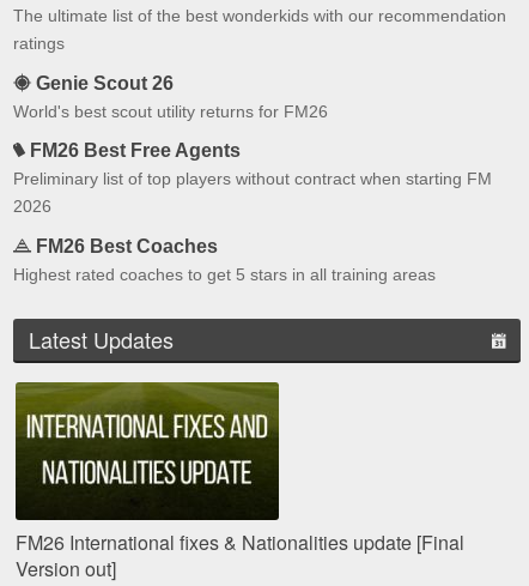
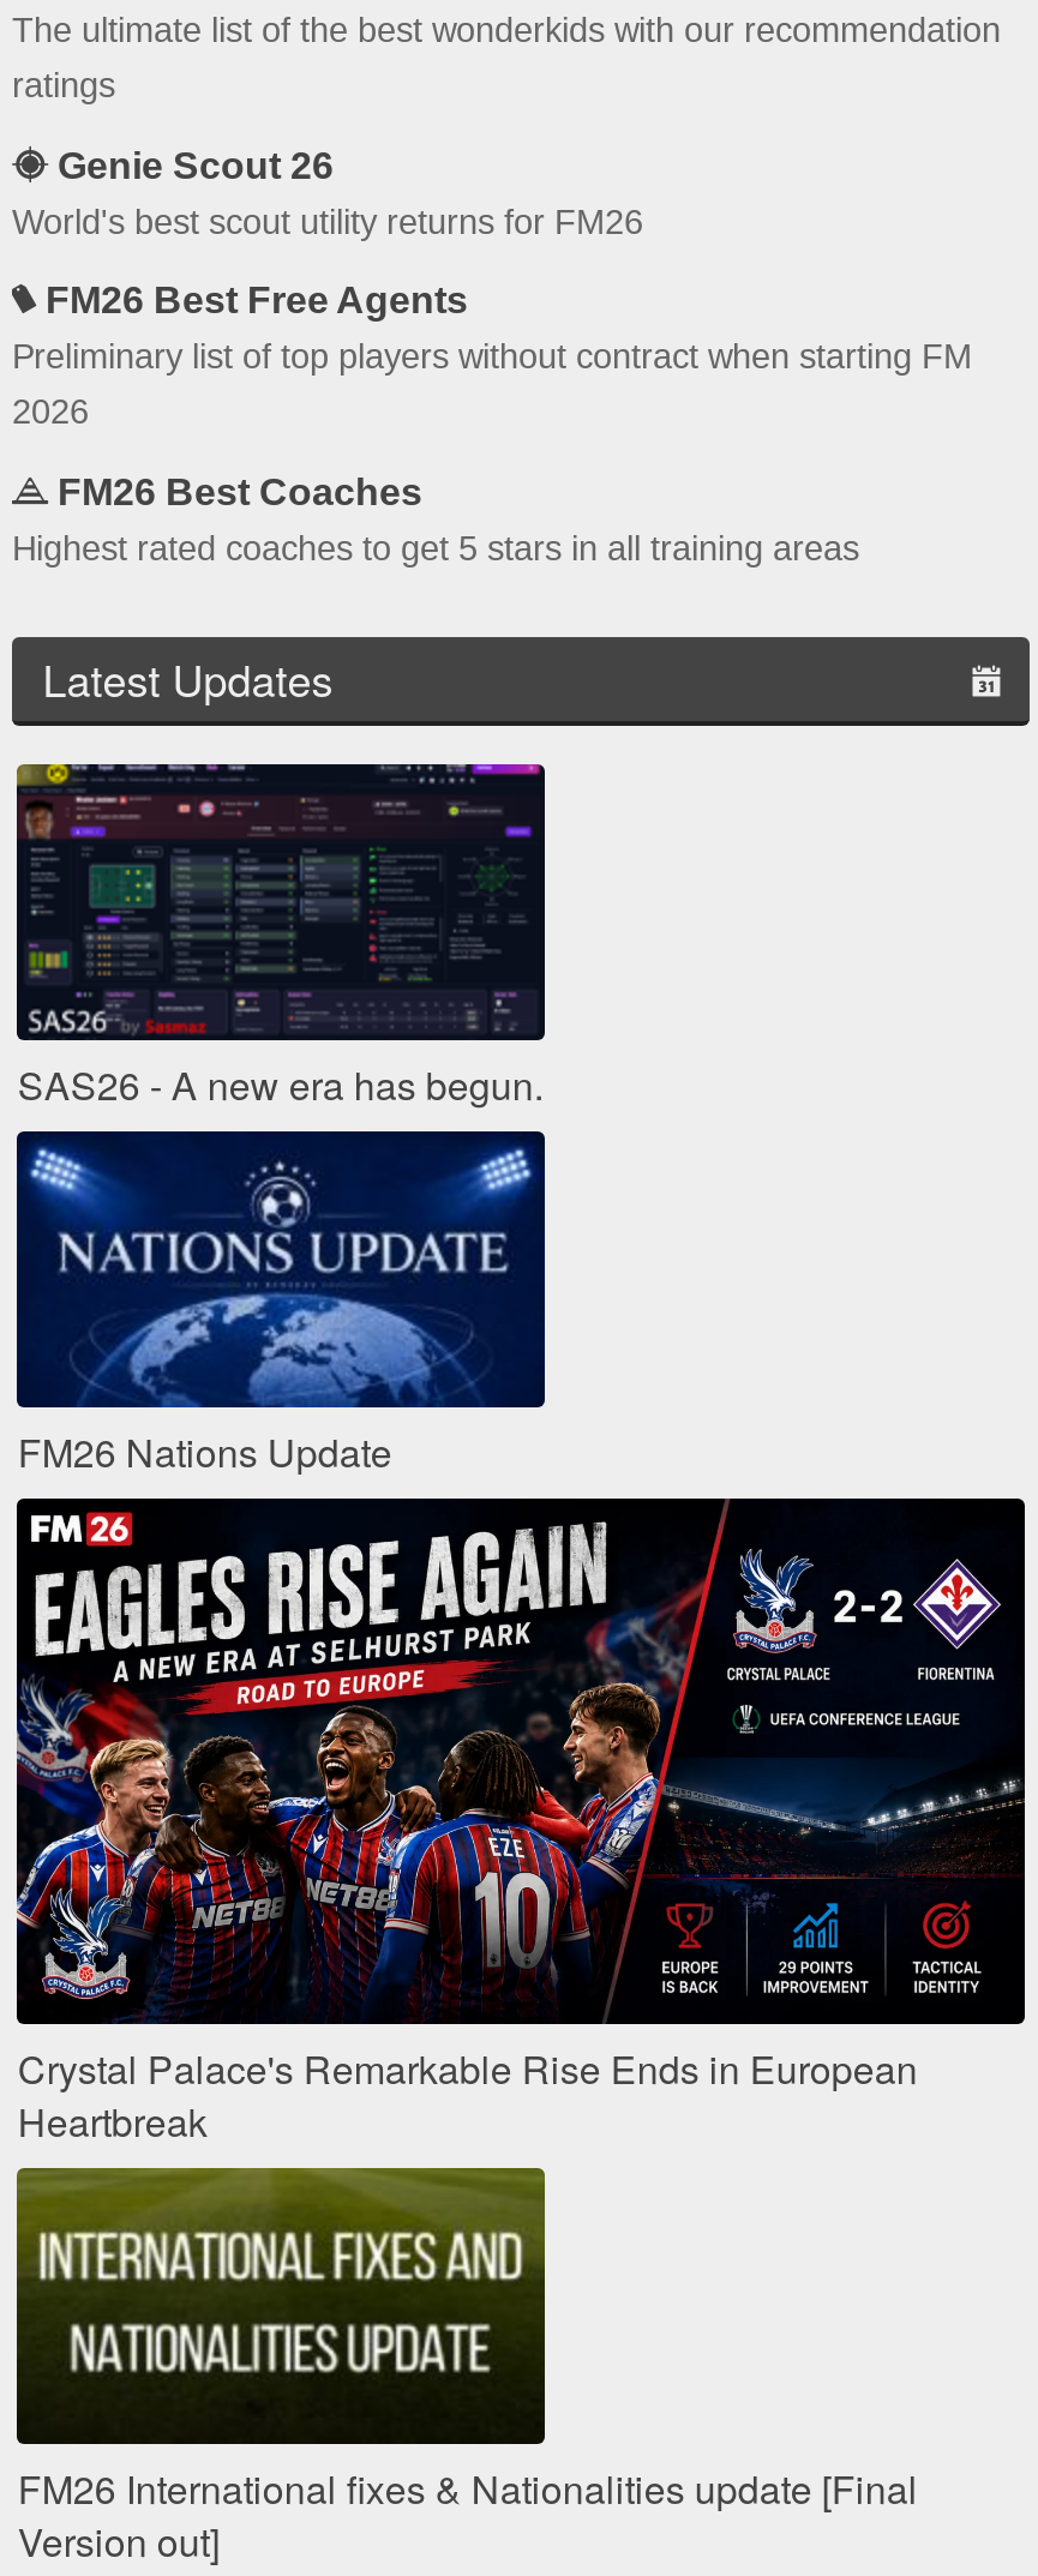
+ [image]
+ FM26 Nations Update

+ [image]
+ Crystal Palace's Remarkable Rise Ends in European
+ Heartbreak

+ [image]
+ SAS26 - A new era has begun.
